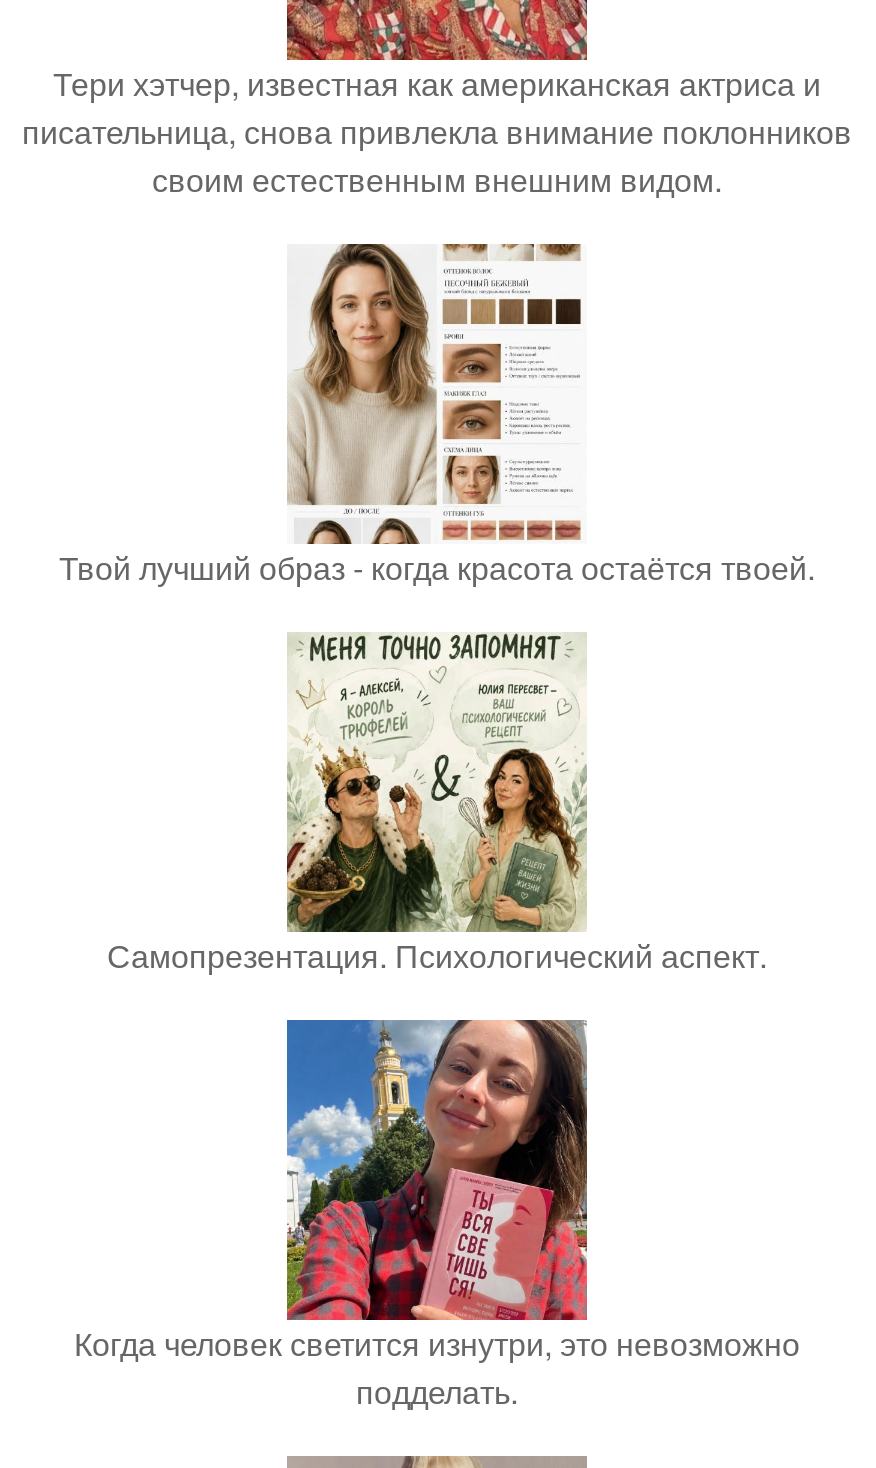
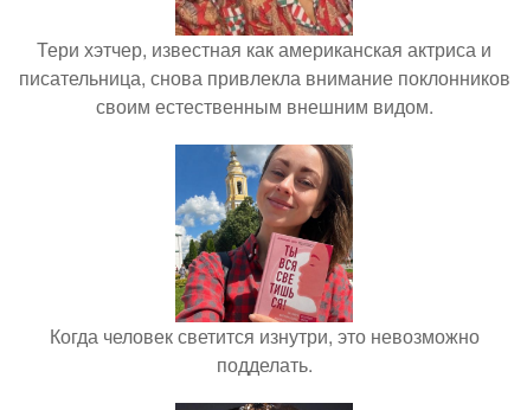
- [image]
- Твой лучший образ - когда красота остаётся твоей.

- [image]
- Самопрезентация. Психологический аспект.
